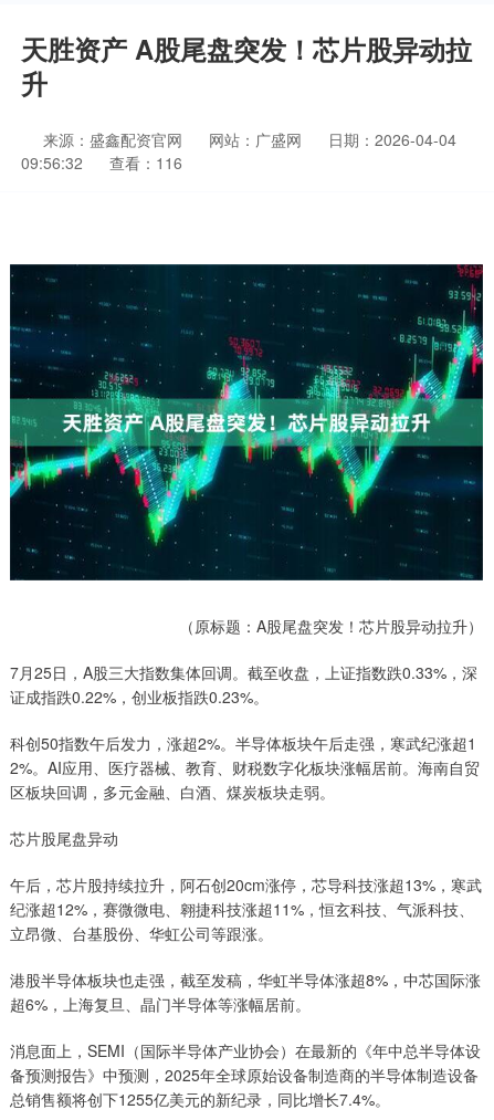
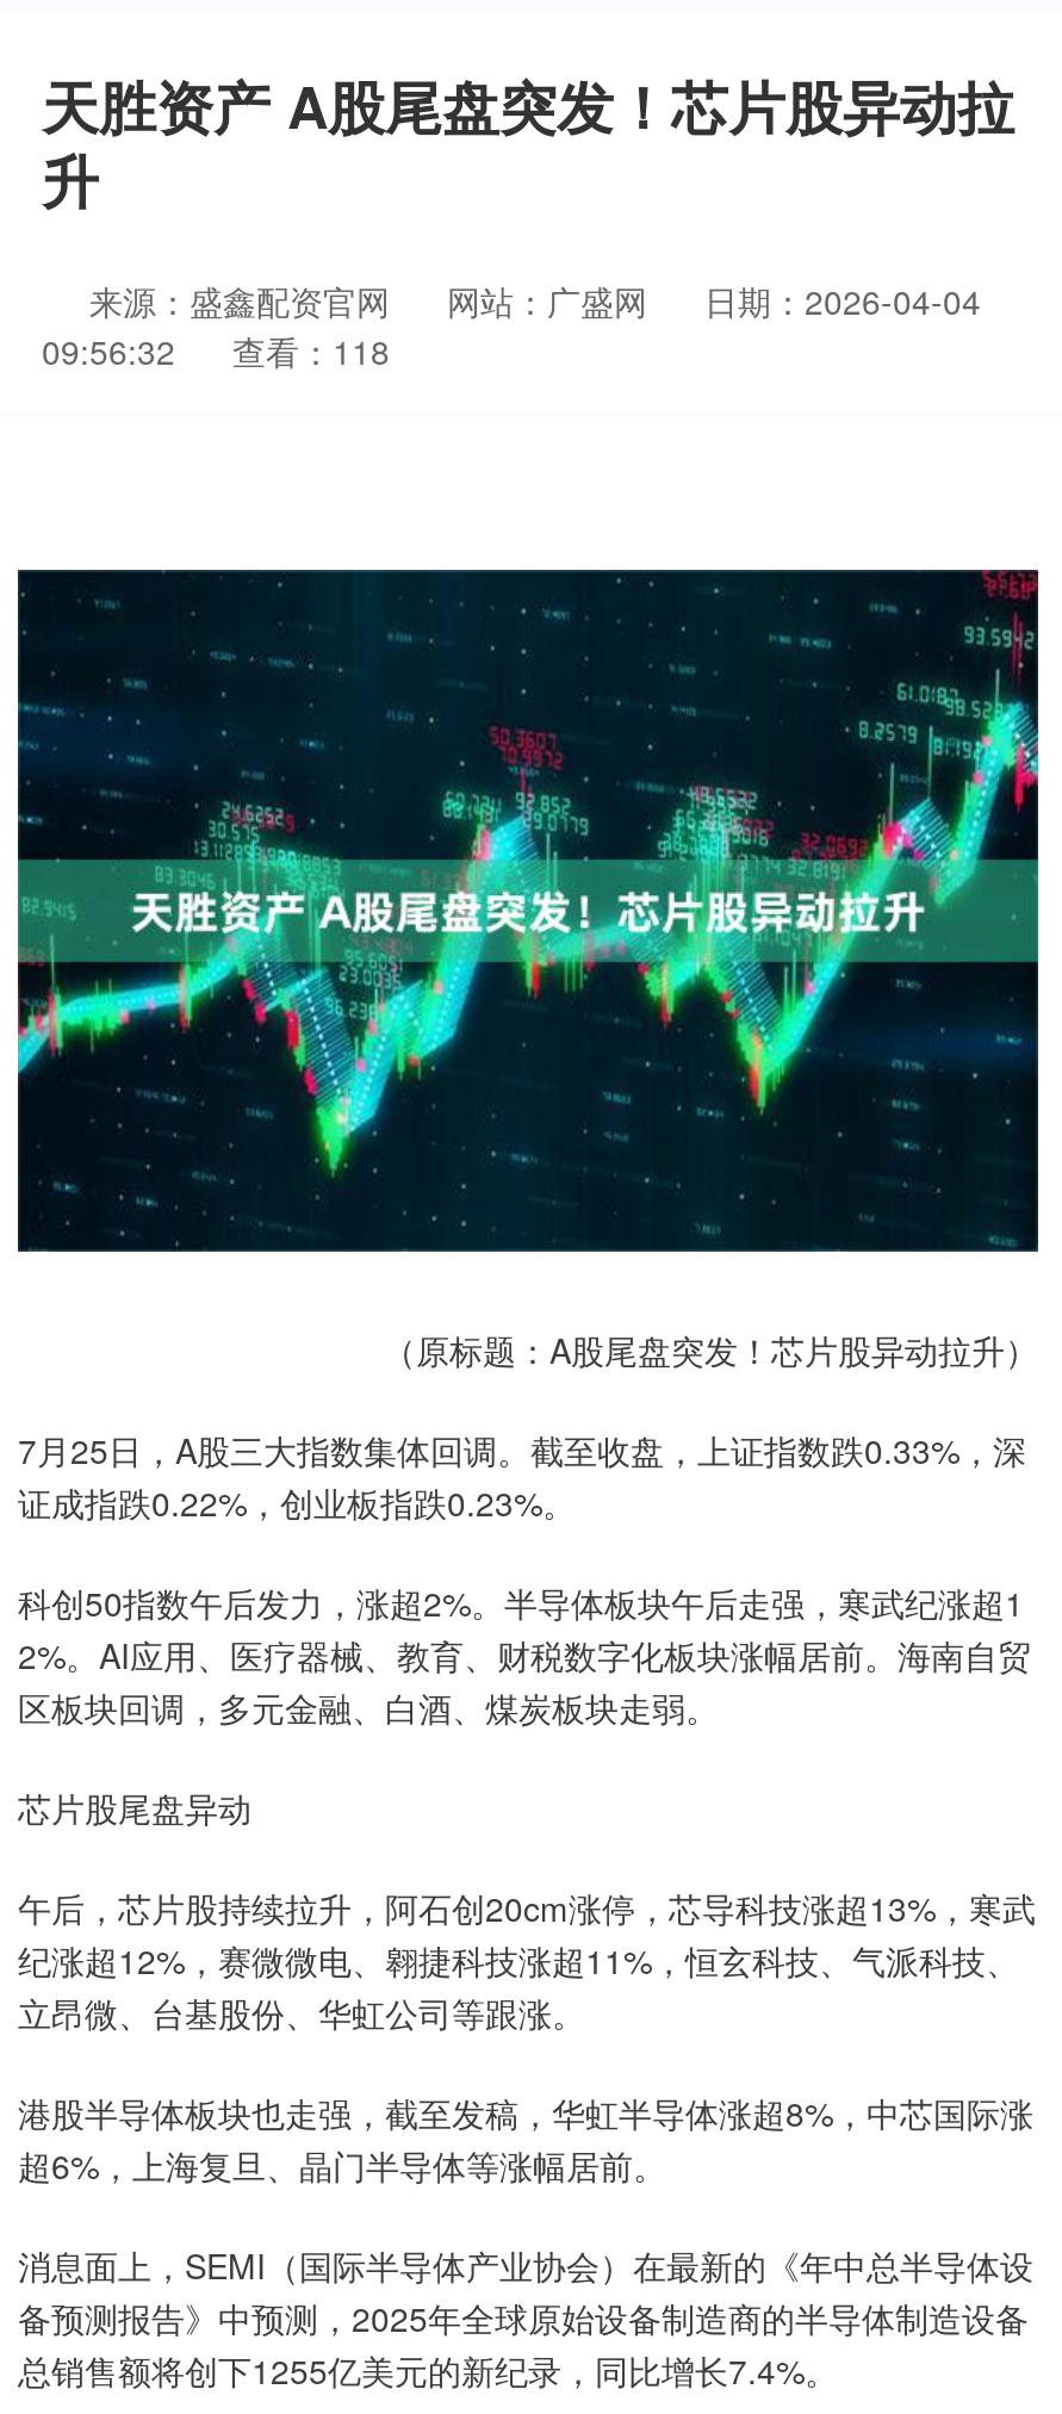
- 09:56:32 查看：116
+ 09:56:32 查看：118
